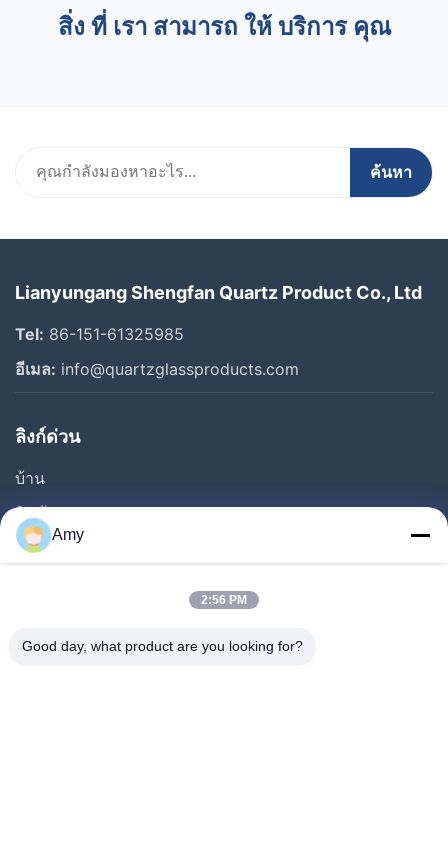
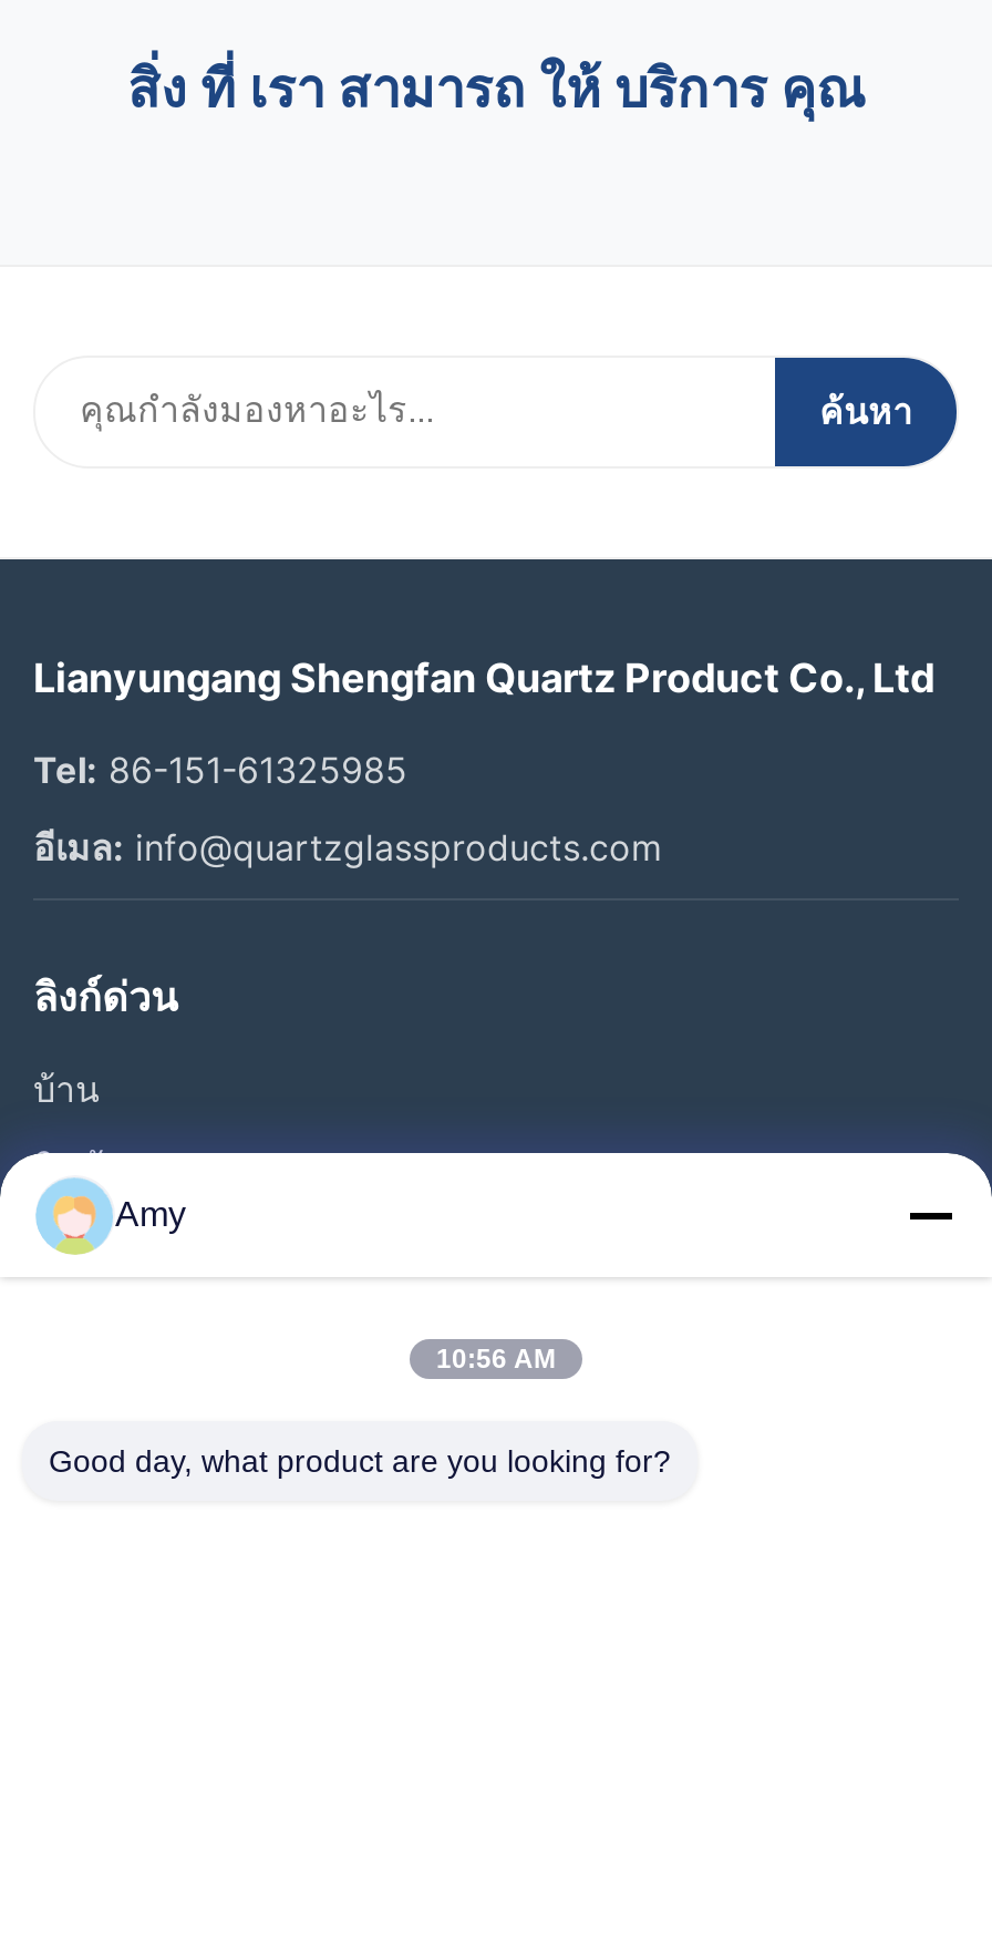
- 2:56 PM
+ 10:56 AM
